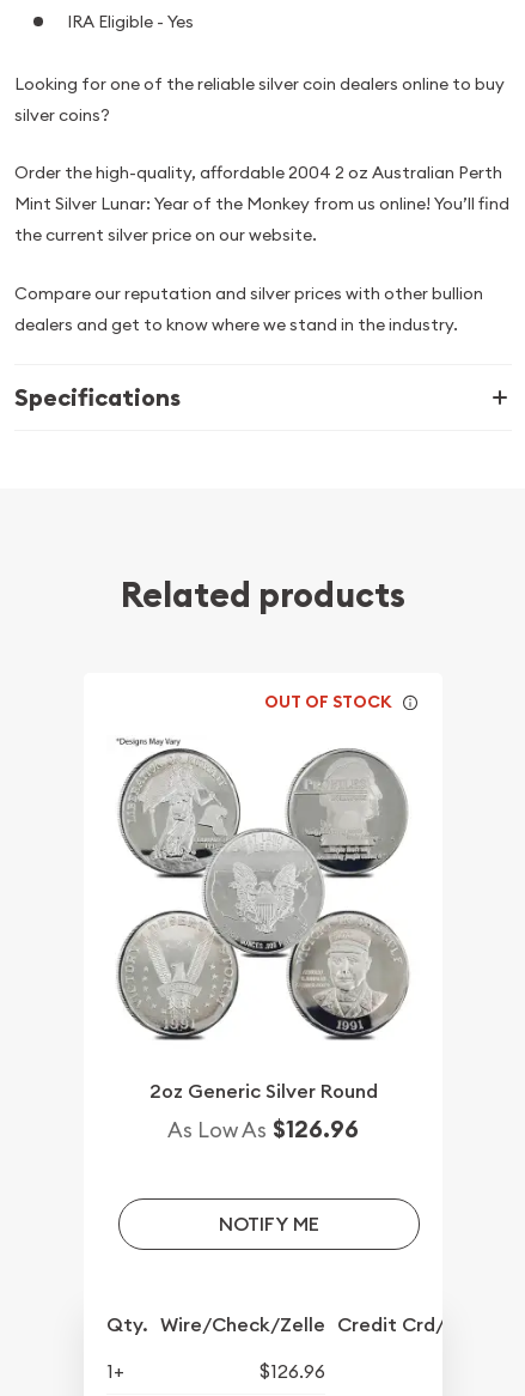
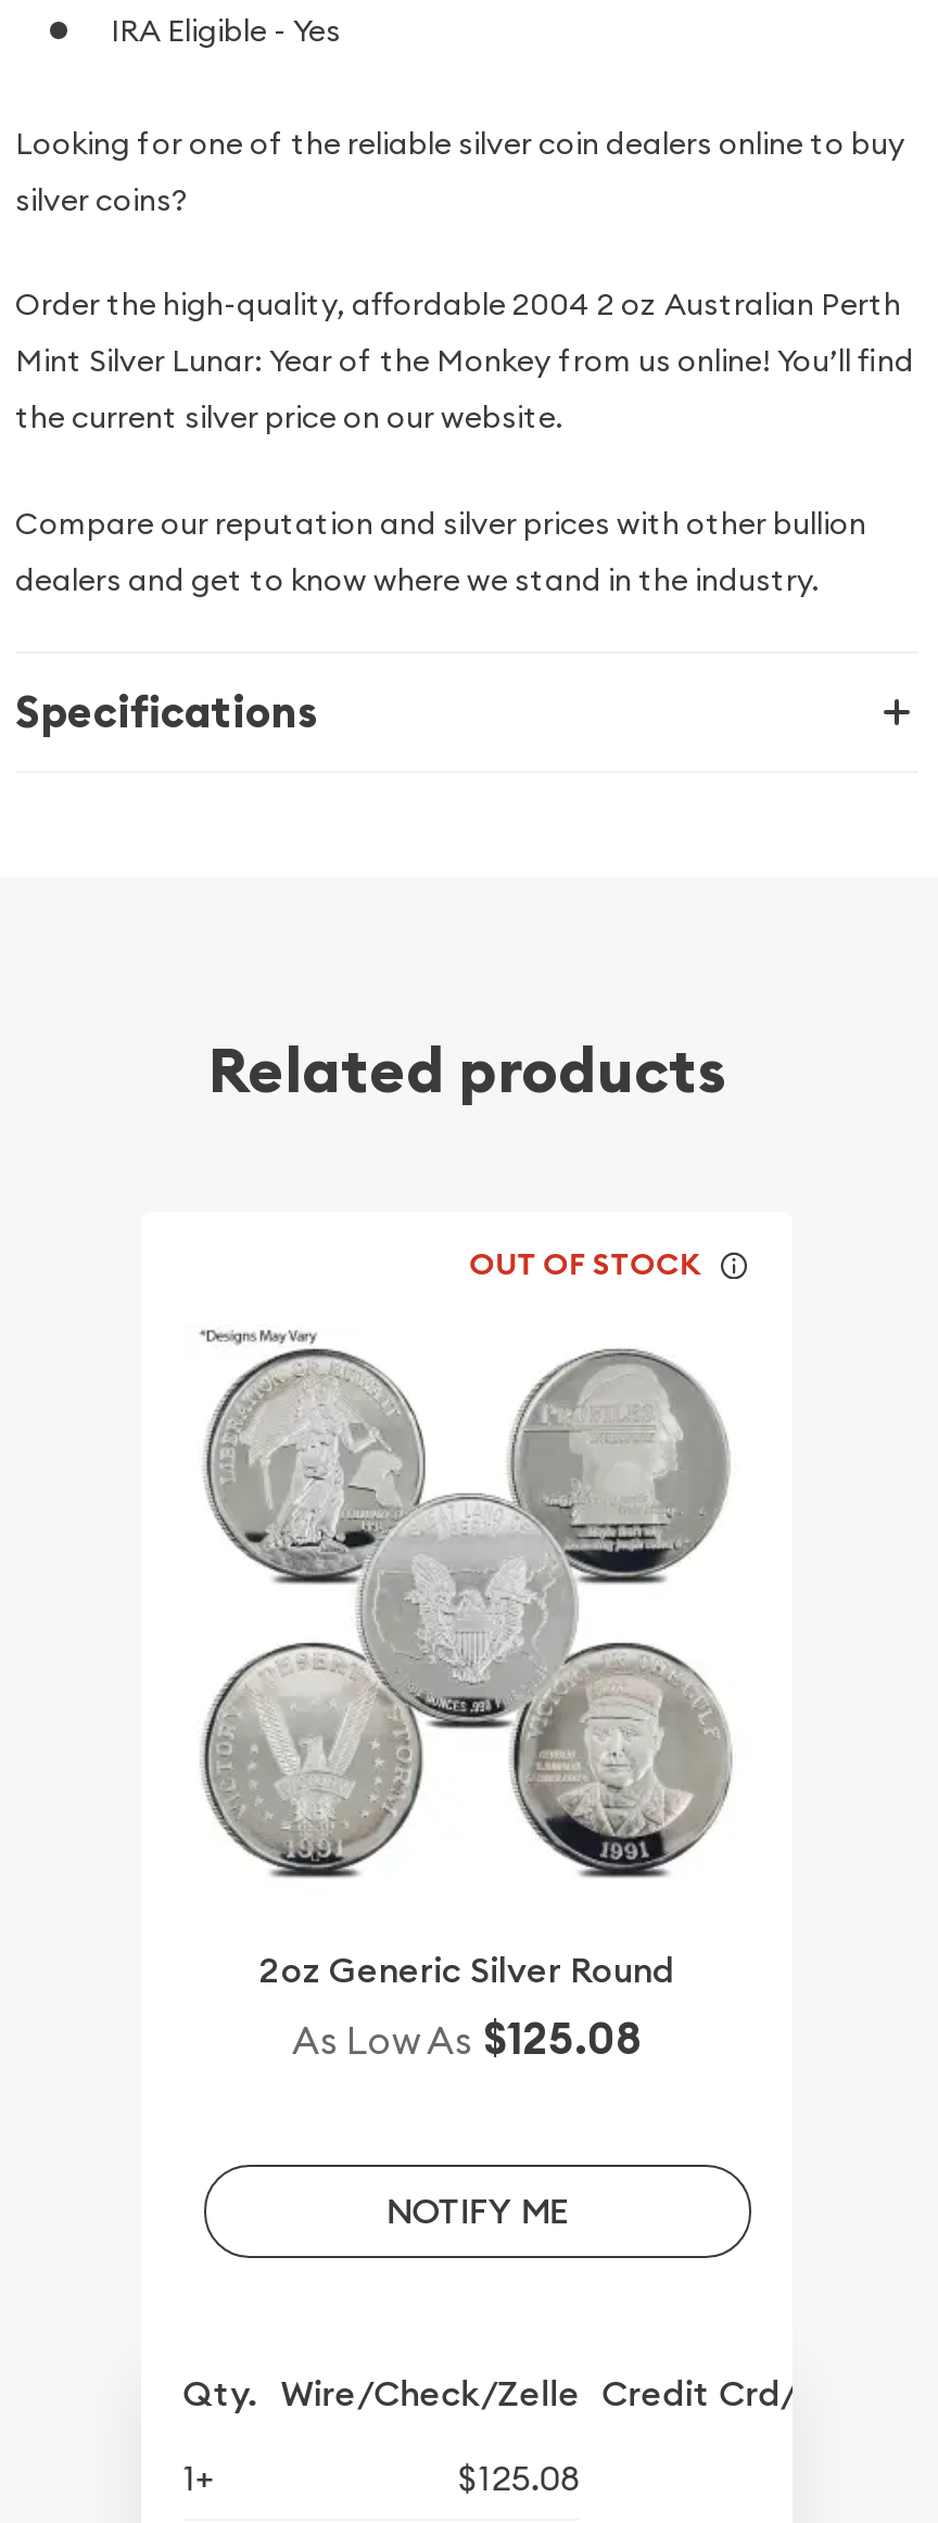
- As Low As $126.96
+ As Low As $125.08

- $126.96
+ $125.08
